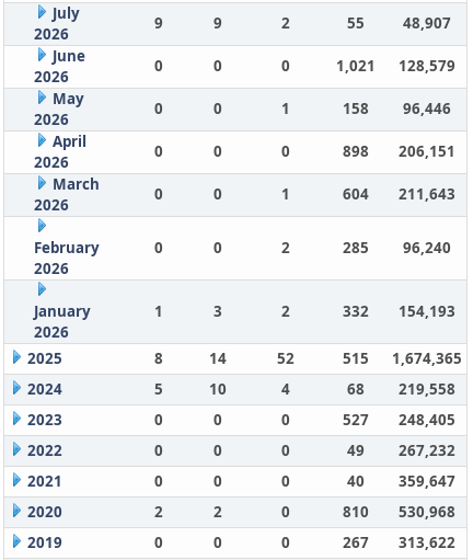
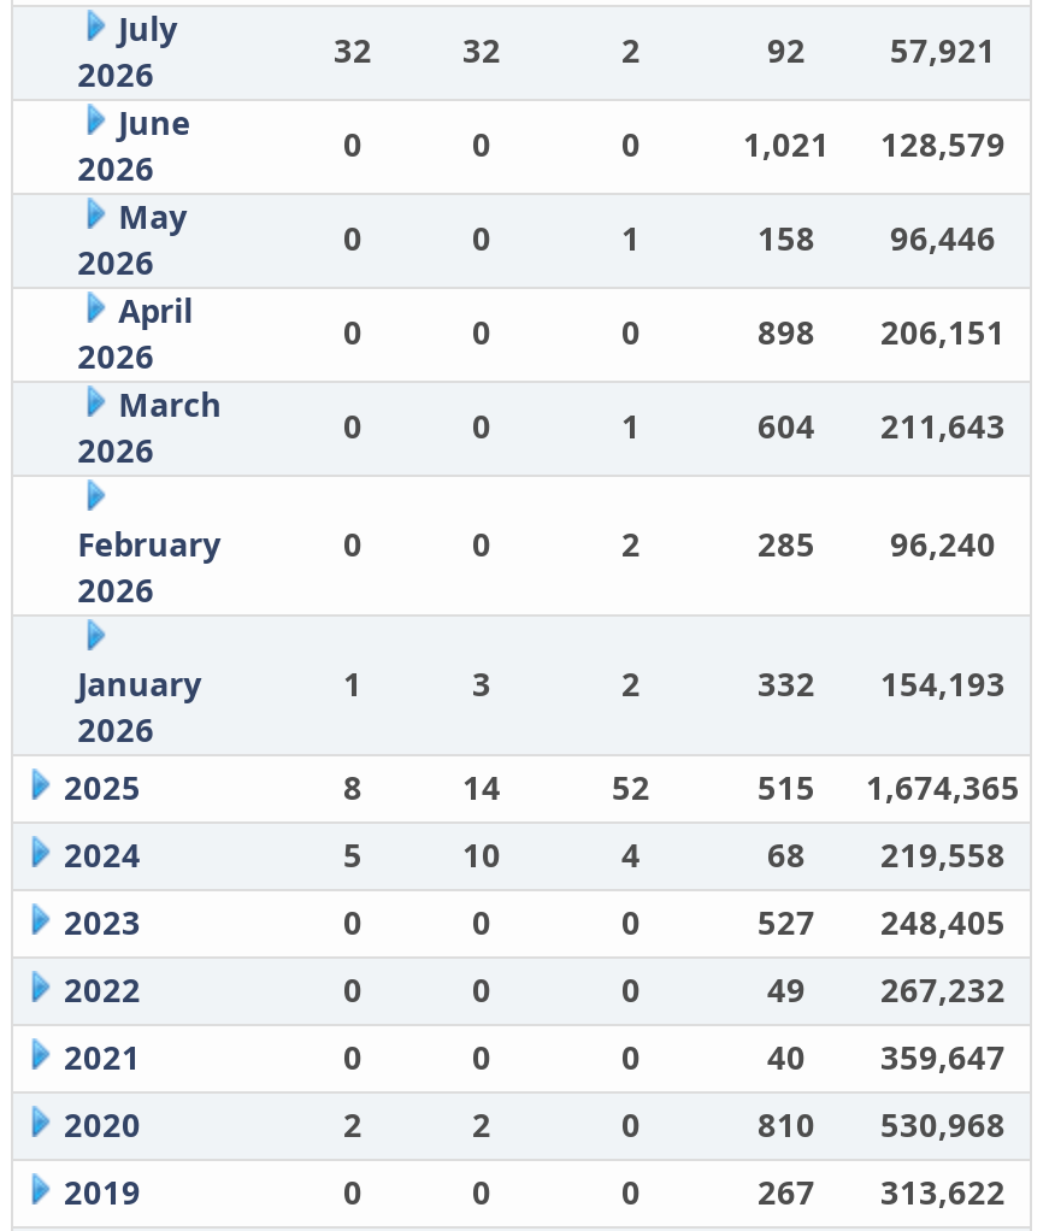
- 9
+ 32

- 9
+ 32

- 55
+ 92

- 48,907
+ 57,921
